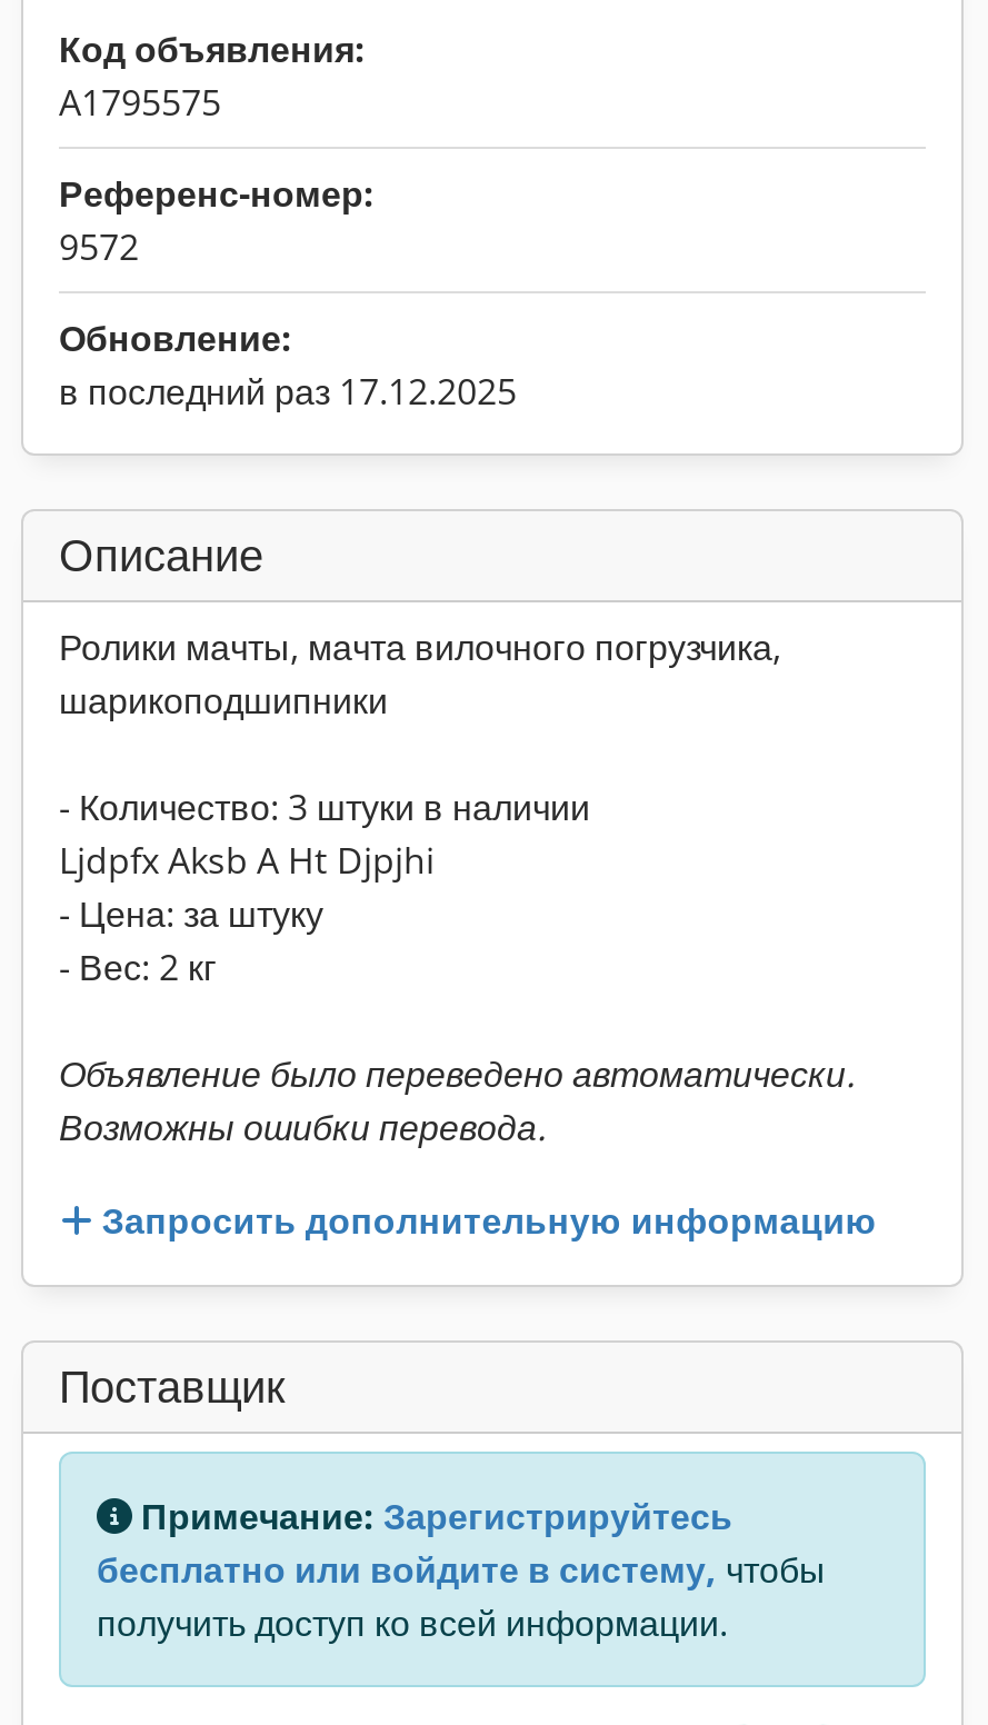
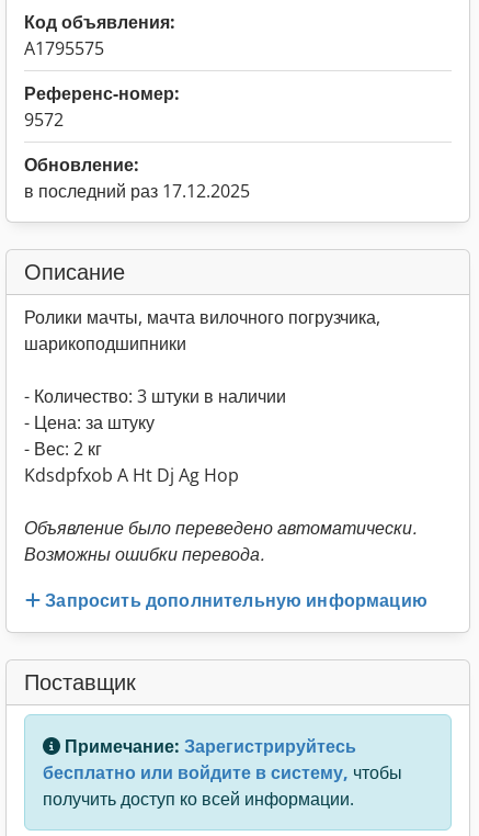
- Ljdpfx Aksb A Ht Djpjhi

moved up: - Цена: за штуку | - Вес: 2 кг

+ Kdsdpfxob A Ht Dj Ag Hop
